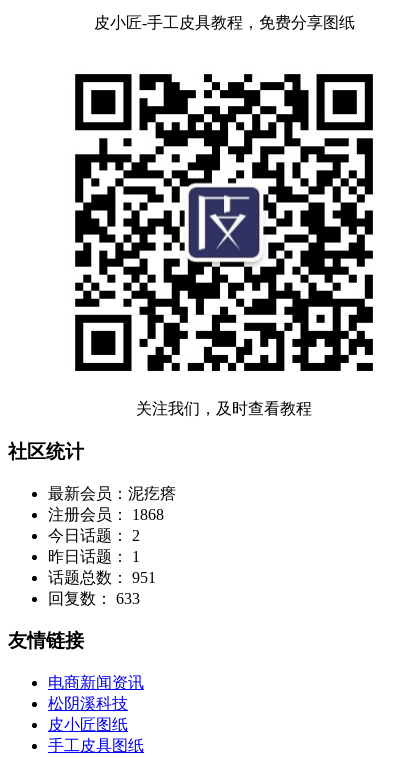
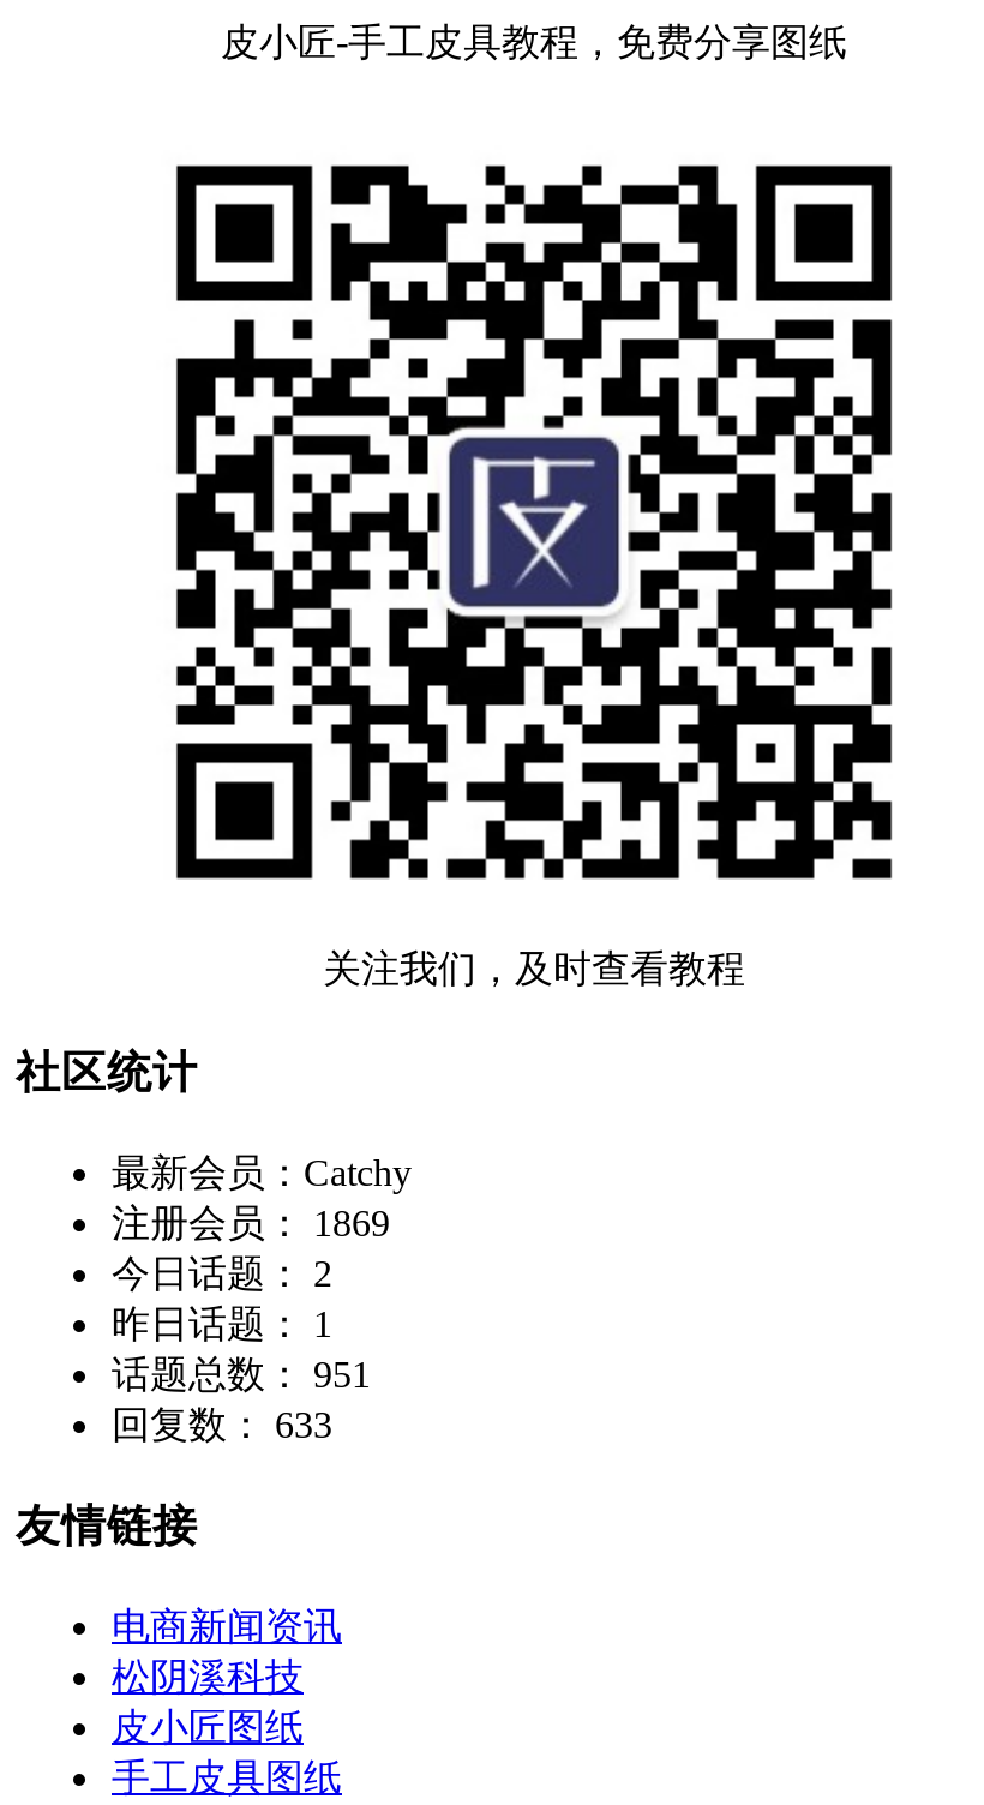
- 最新会员：泥疙瘩
- 注册会员： 1868
+ 最新会员：Catchy
+ 注册会员： 1869
